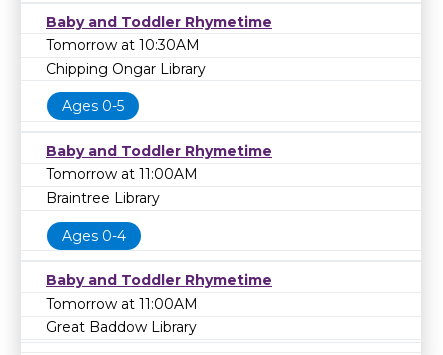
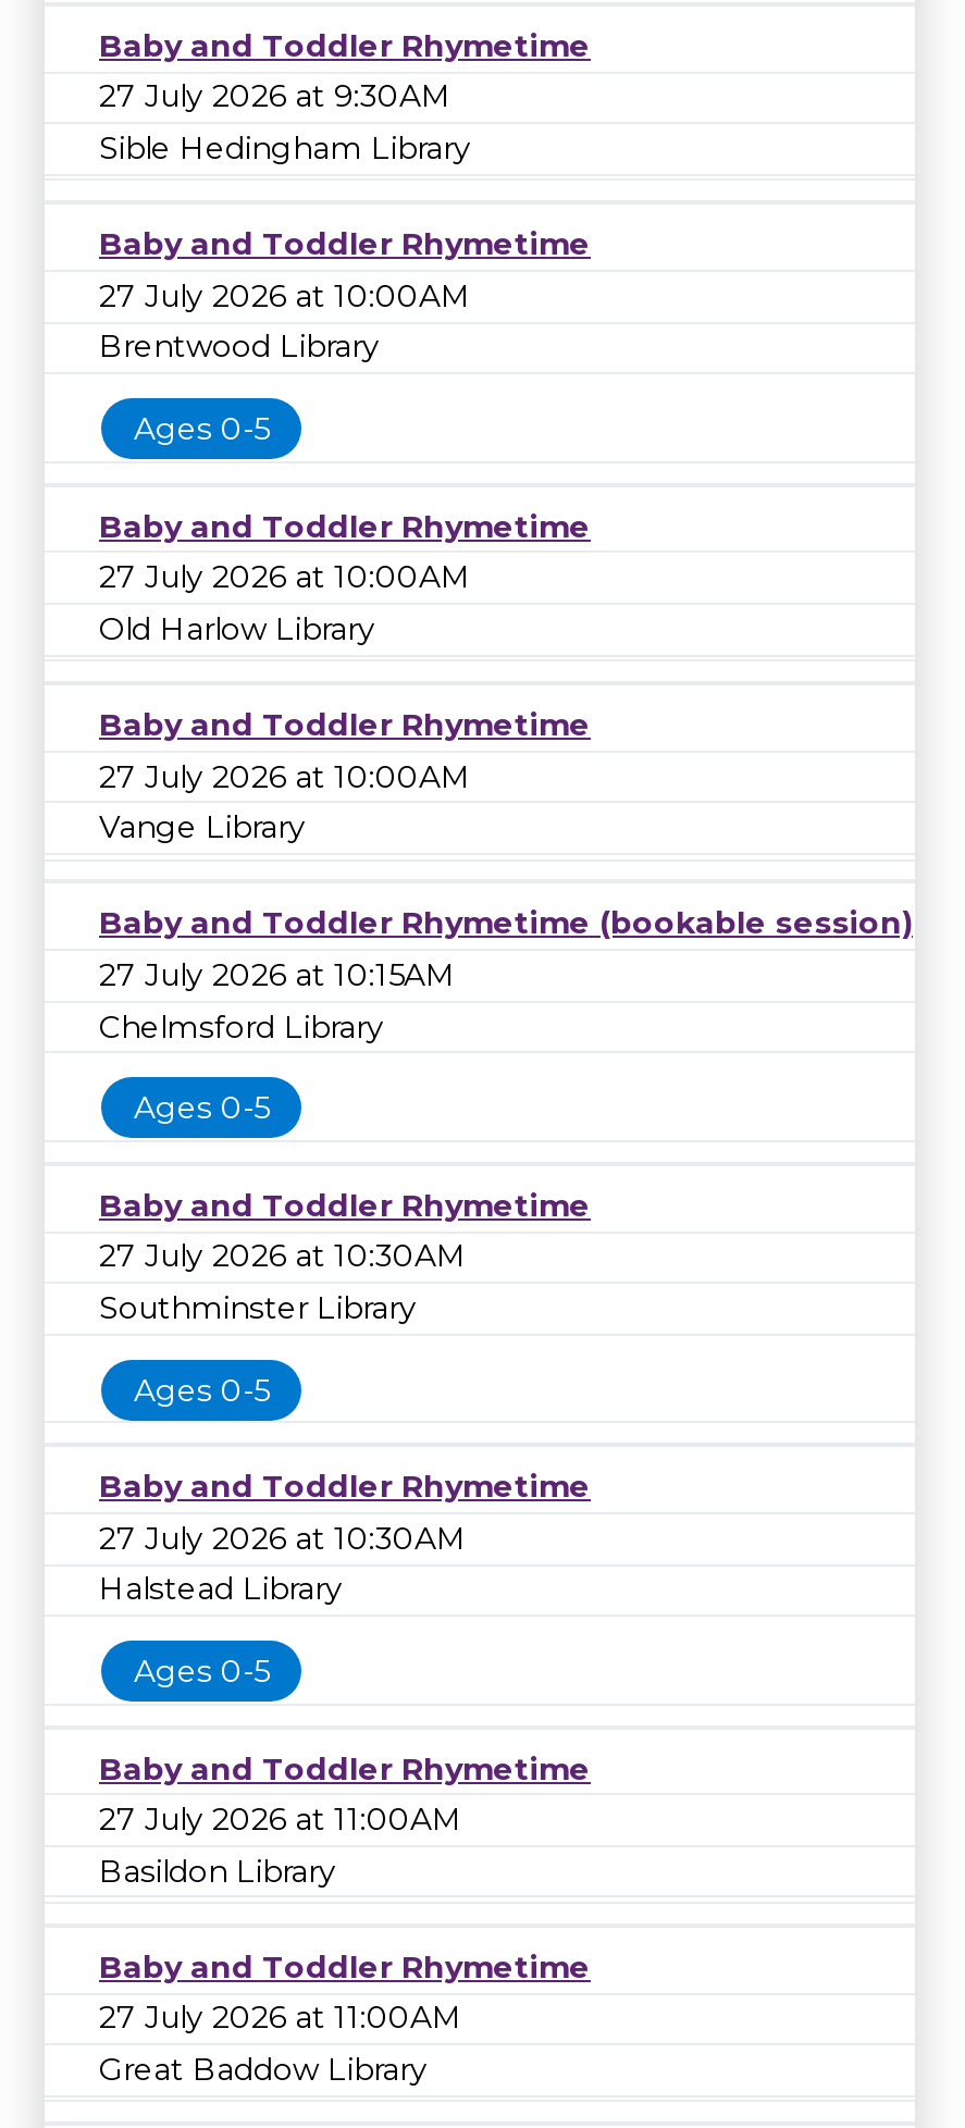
- Tomorrow at 10:30AM
- Chipping Ongar Library
+ 27 July 2026 at 9:30AM
+ Sible Hedingham Library
+ Baby and Toddler Rhymetime
+ 27 July 2026 at 10:00AM
+ Brentwood Library

- Tomorrow at 11:00AM
- Braintree Library
- Ages 0-4
+ 27 July 2026 at 10:00AM
+ Old Harlow Library

- Tomorrow at 11:00AM
+ 27 July 2026 at 10:00AM
+ Vange Library
+ Baby and Toddler Rhymetime (bookable session)
+ 27 July 2026 at 10:15AM
+ Chelmsford Library
+ Ages 0-5
+ Baby and Toddler Rhymetime
+ 27 July 2026 at 10:30AM
+ Southminster Library
+ Ages 0-5
+ Baby and Toddler Rhymetime
+ 27 July 2026 at 10:30AM
+ Halstead Library
+ Ages 0-5
+ Baby and Toddler Rhymetime
+ 27 July 2026 at 11:00AM
+ Basildon Library
+ Baby and Toddler Rhymetime
+ 27 July 2026 at 11:00AM
